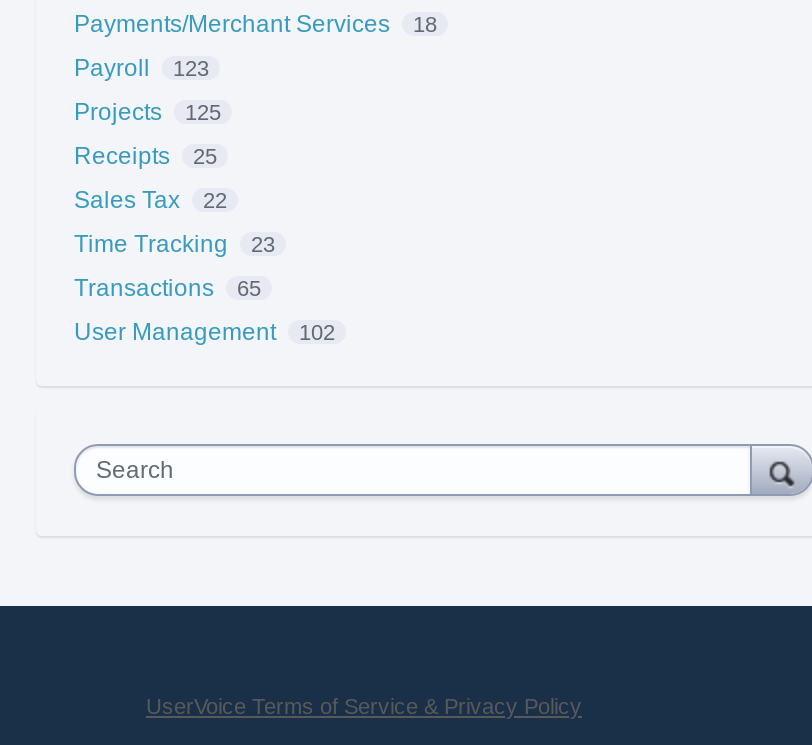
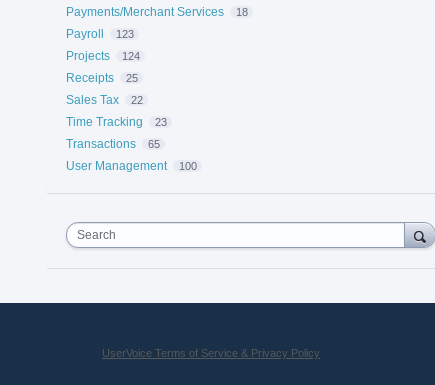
- Projects 125
+ Projects 124

- User Management 102
+ User Management 100
